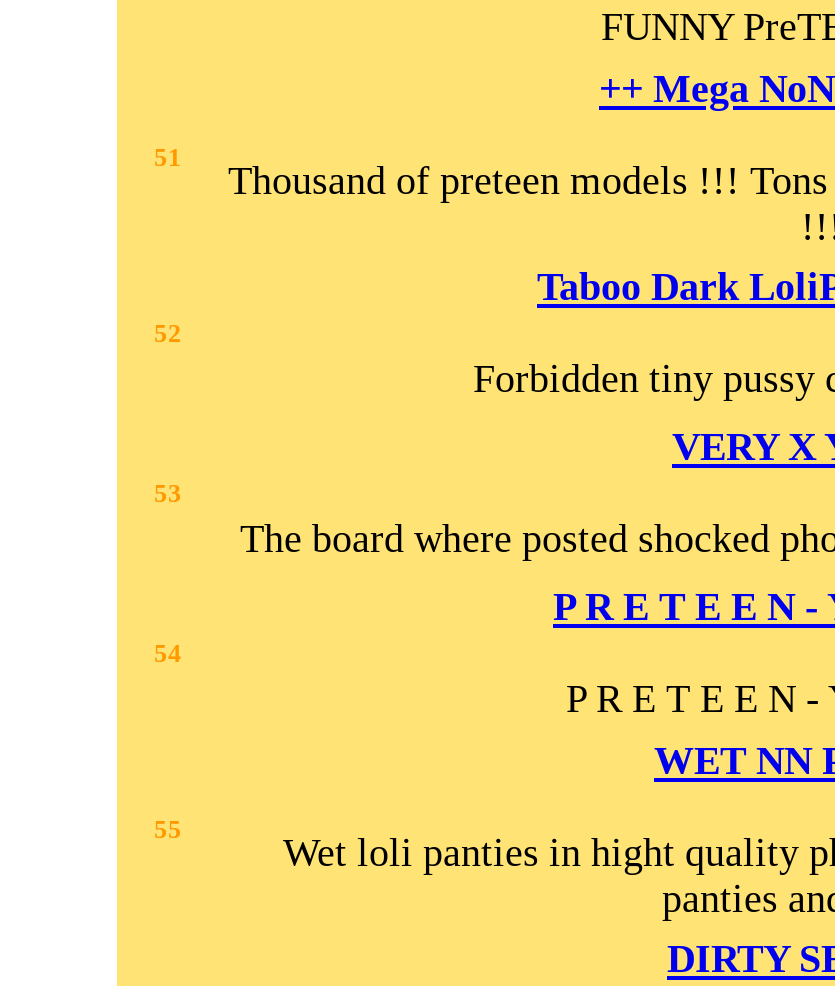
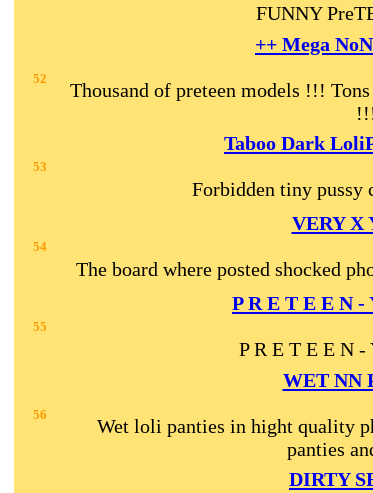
- 51
+ 52

- 52
+ 53

- 53
+ 54

- 54
+ 55

- 55
+ 56
